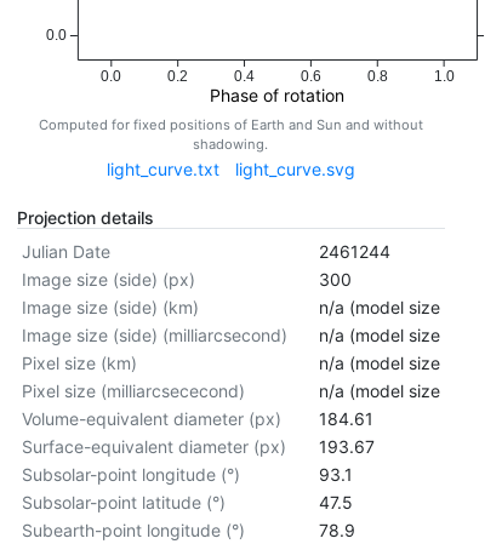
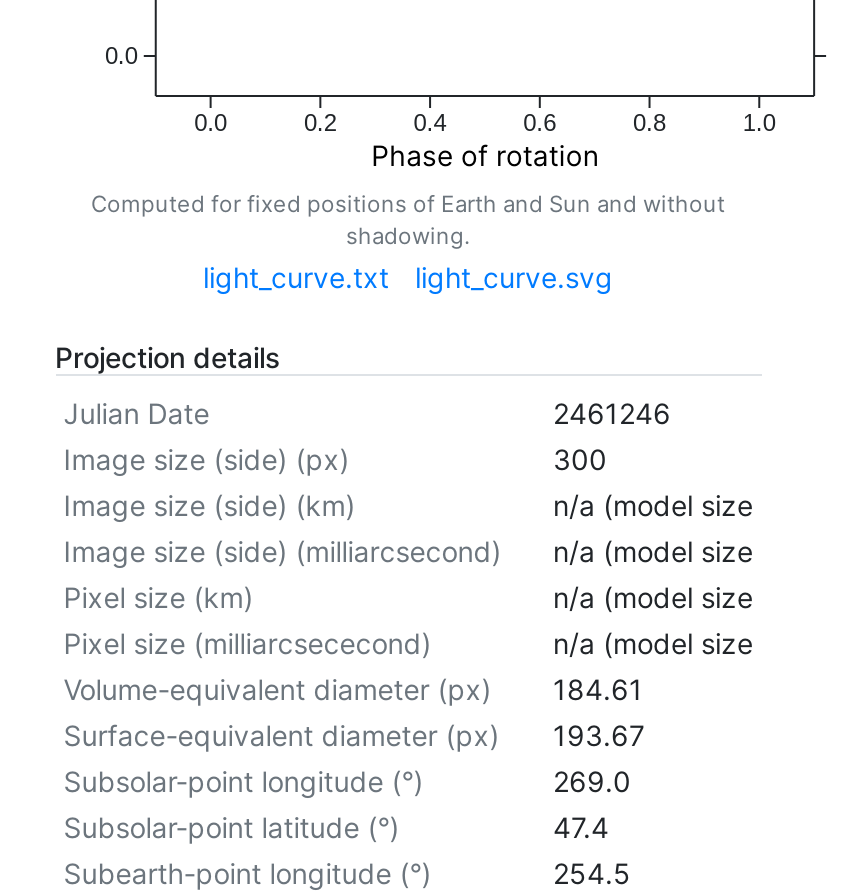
- 2461244
+ 2461246

- 93.1
+ 269.0

- 47.5
+ 47.4

- 78.9
+ 254.5
